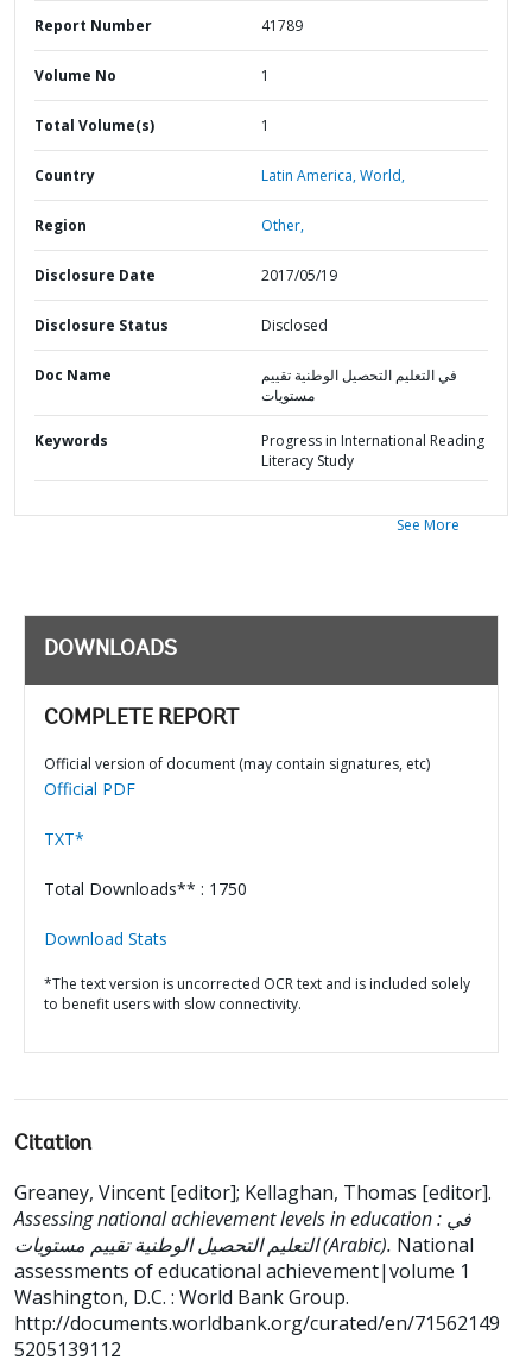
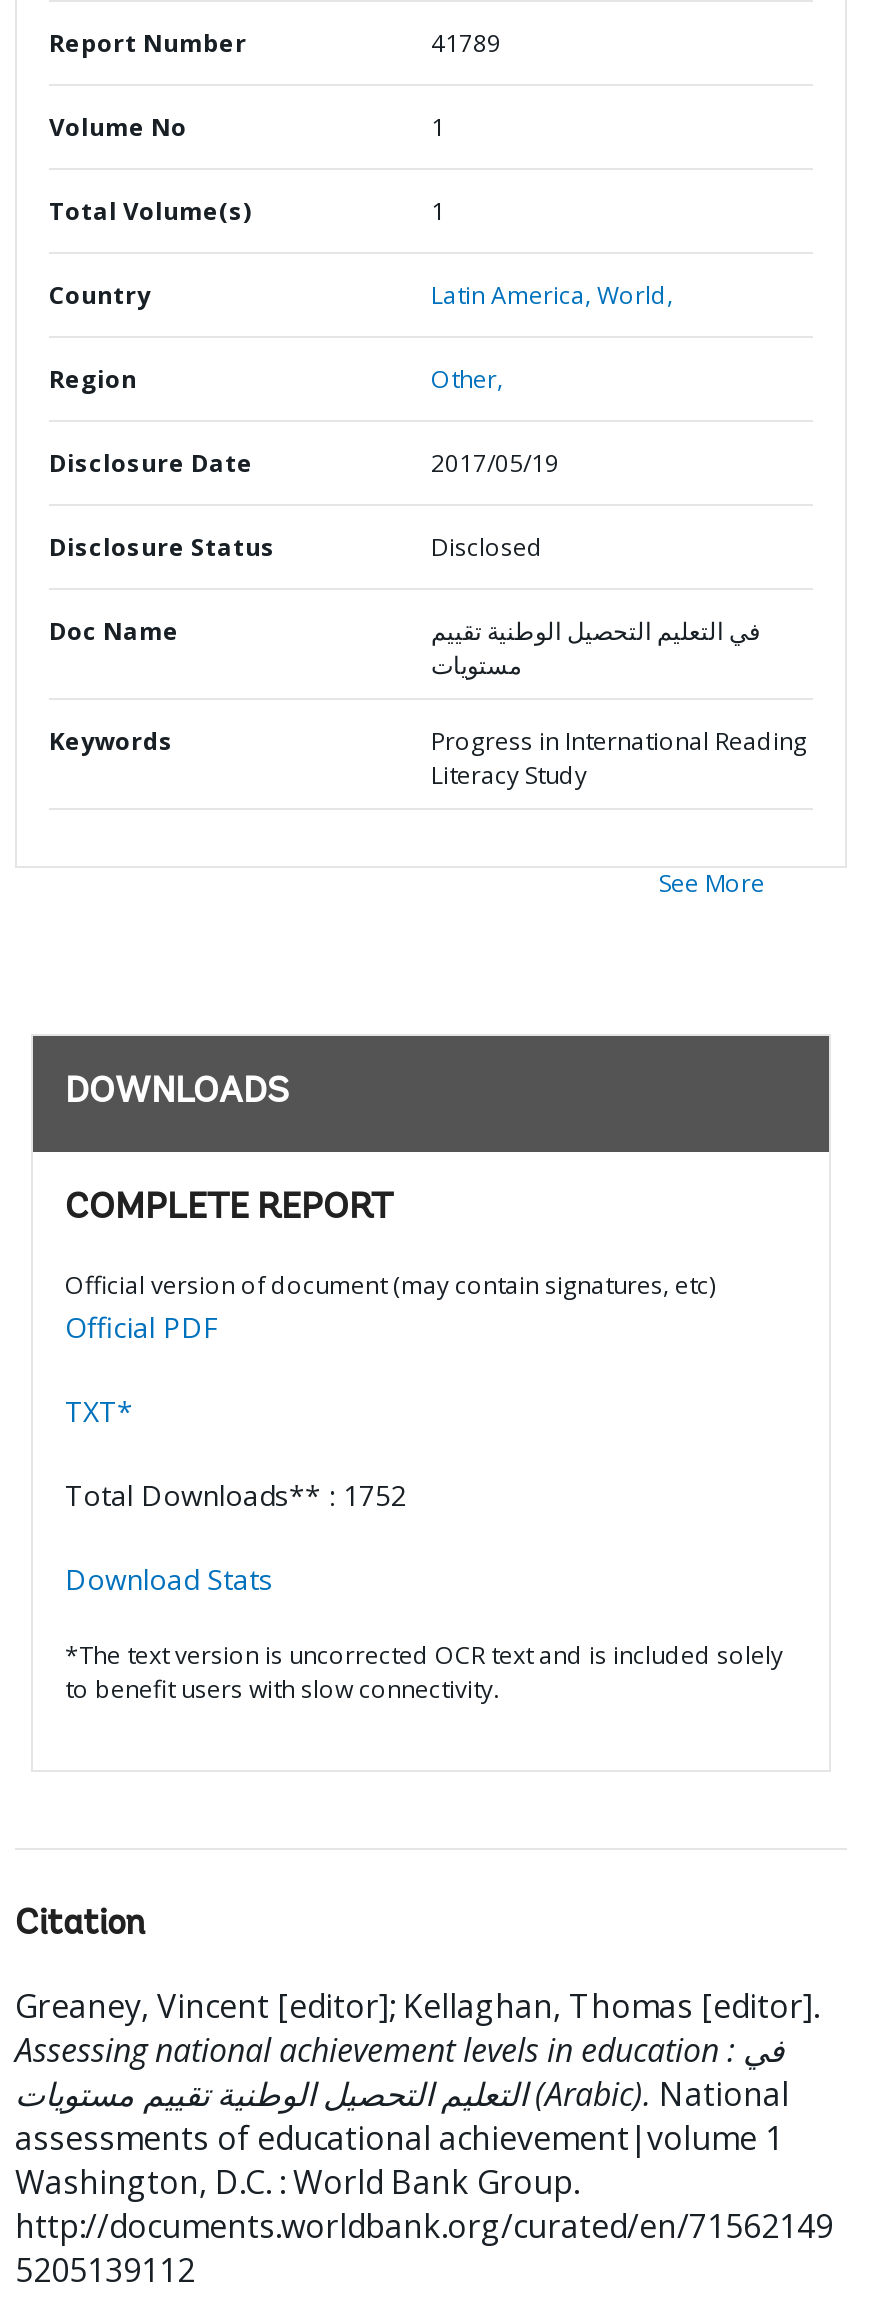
- Total Downloads** : 1750
+ Total Downloads** : 1752
